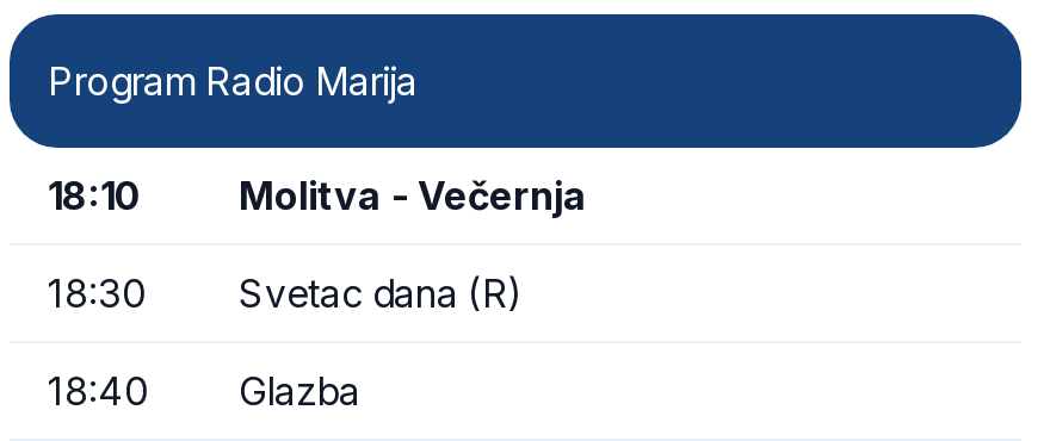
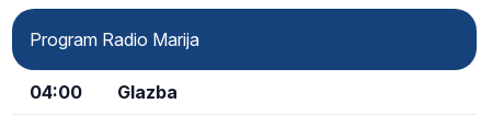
- 18:10
- Molitva - Večernja
- 18:30
- Svetac dana (R)
- 18:40
+ 04:00
